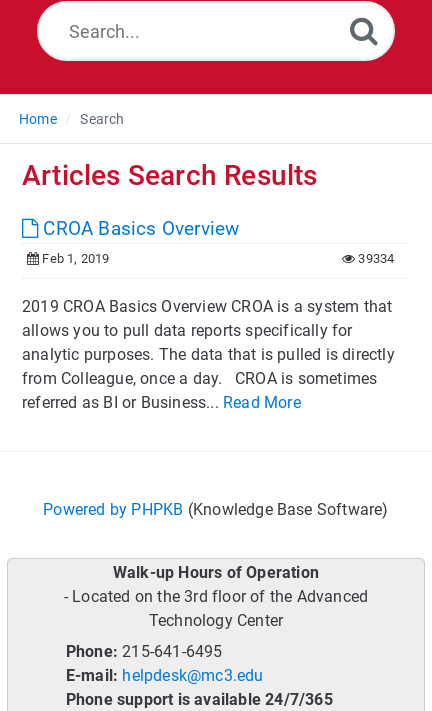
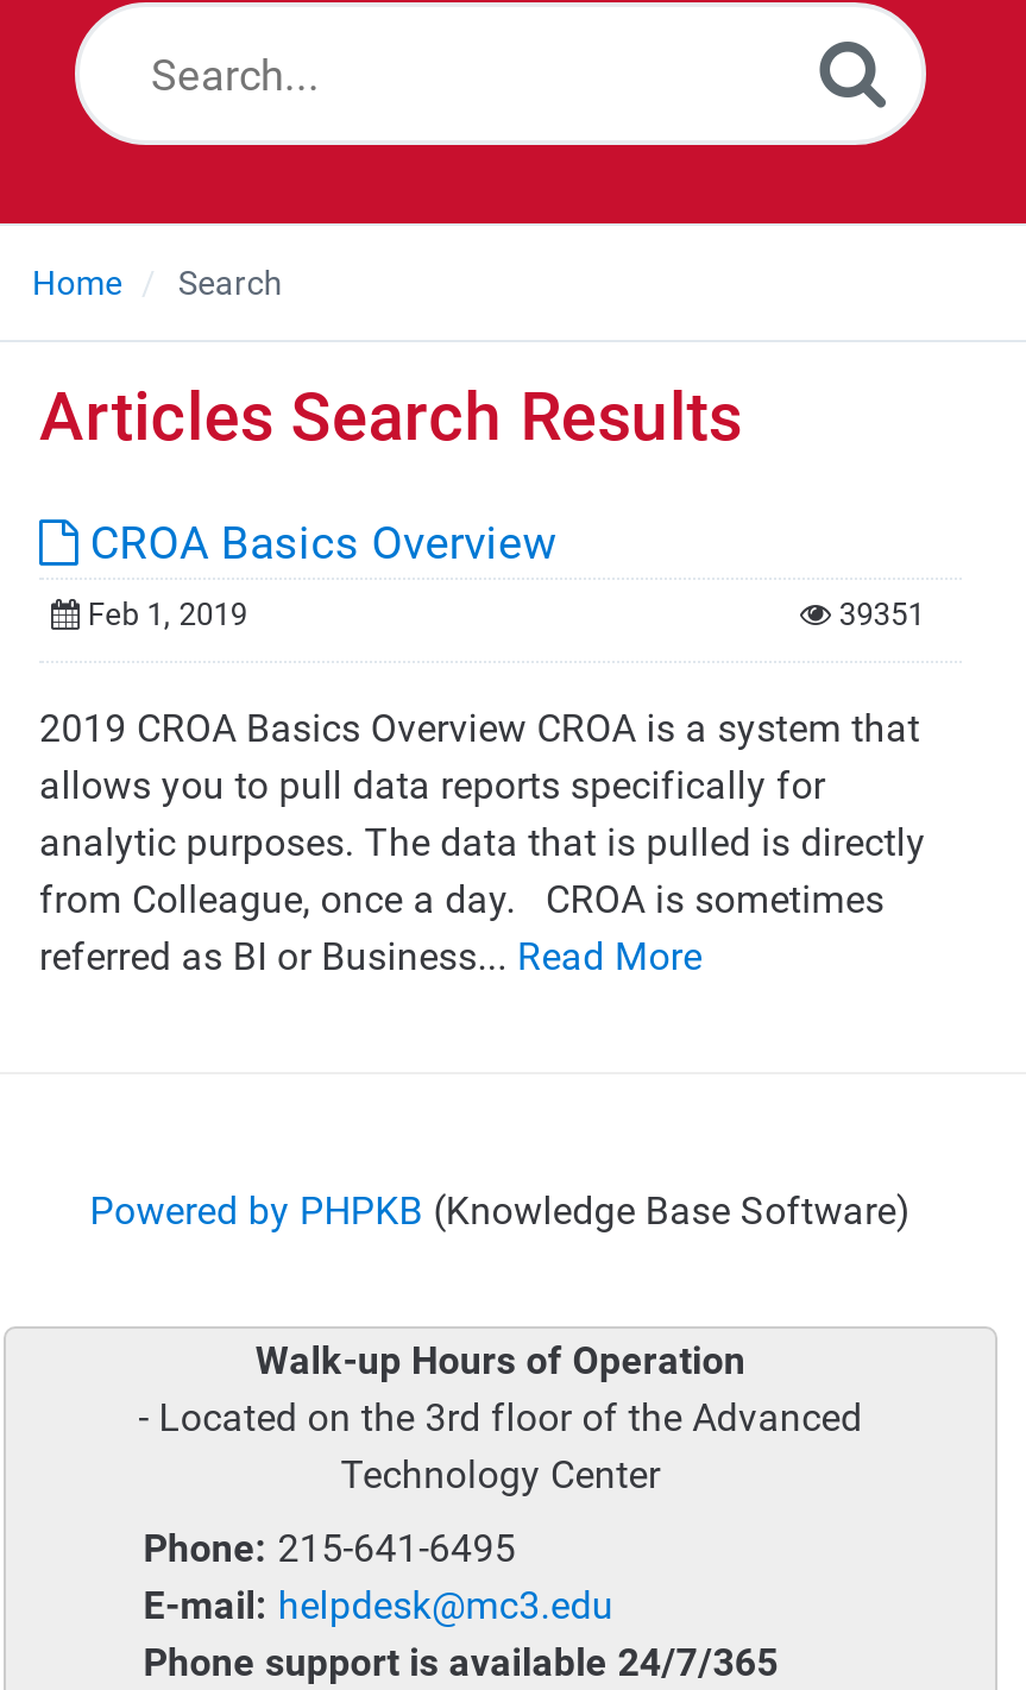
- 39334
+ 39351
